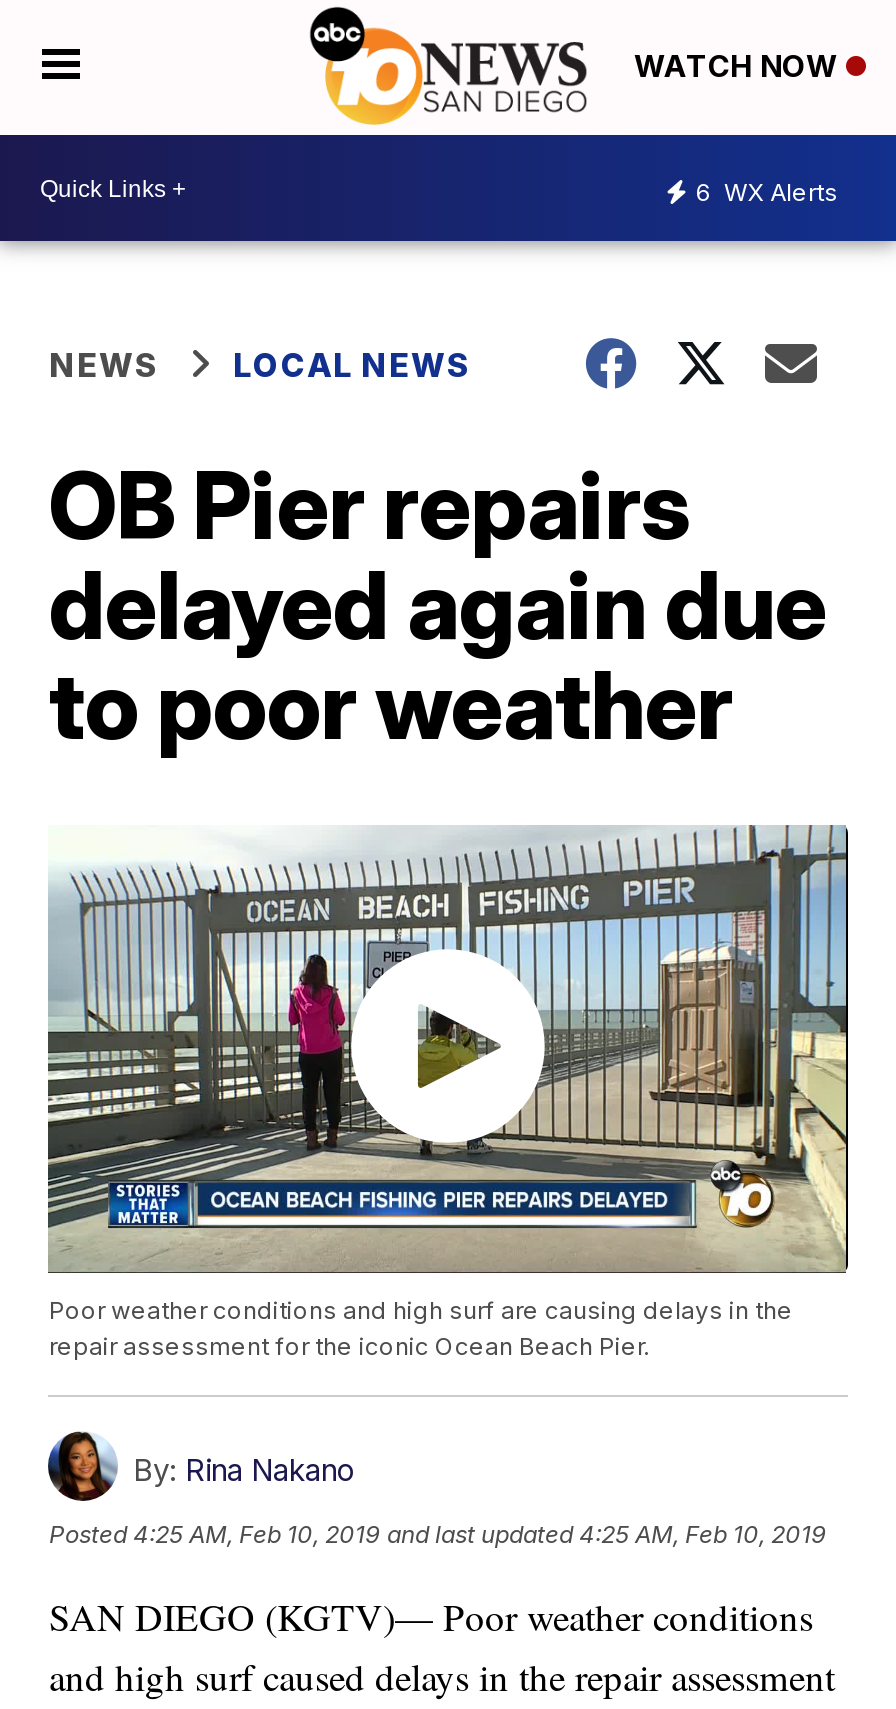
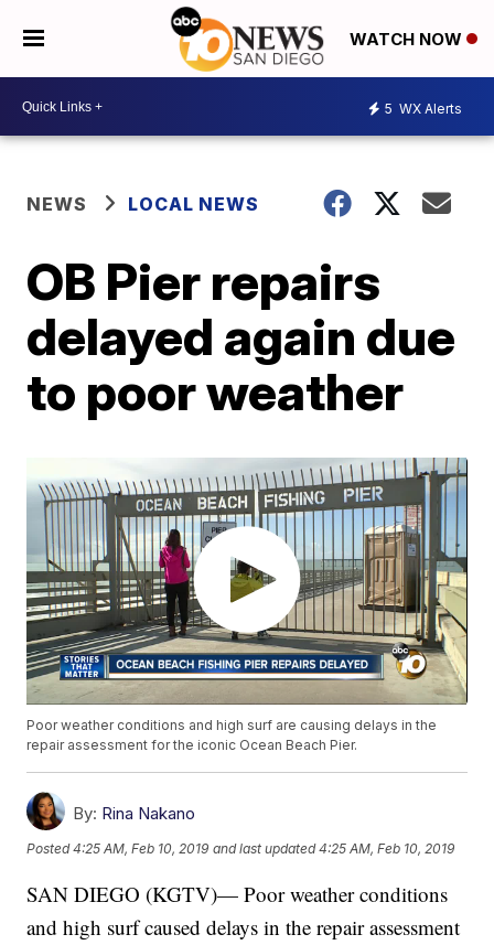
- 6 WX Alerts
+ 5 WX Alerts
